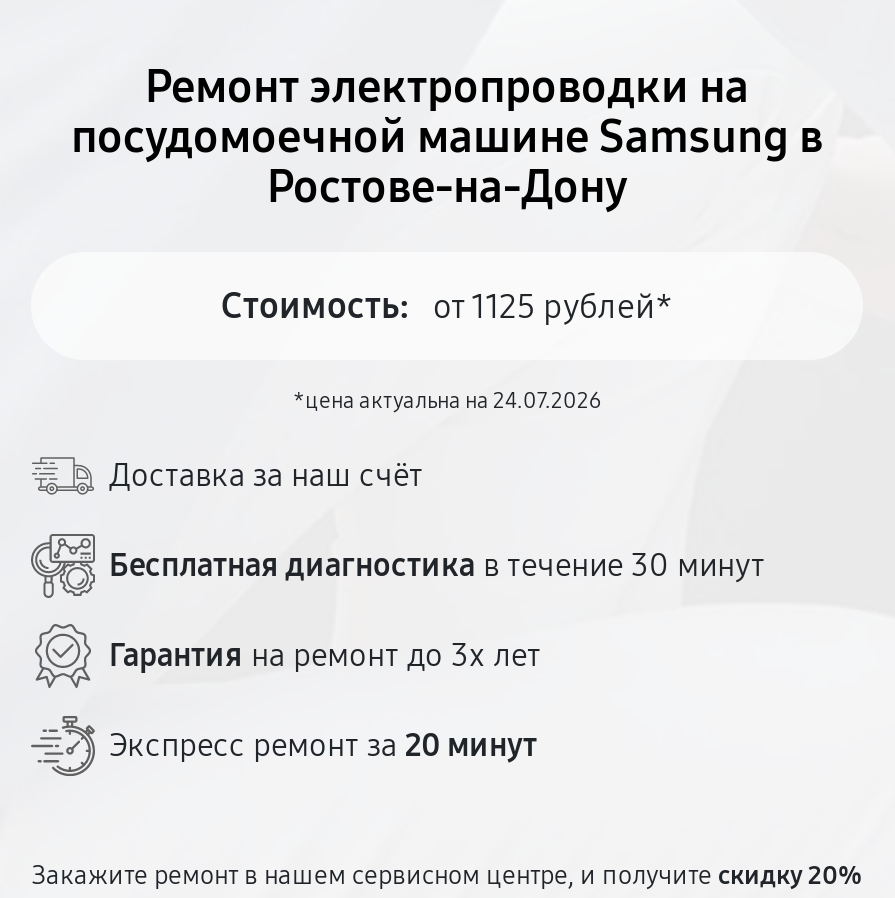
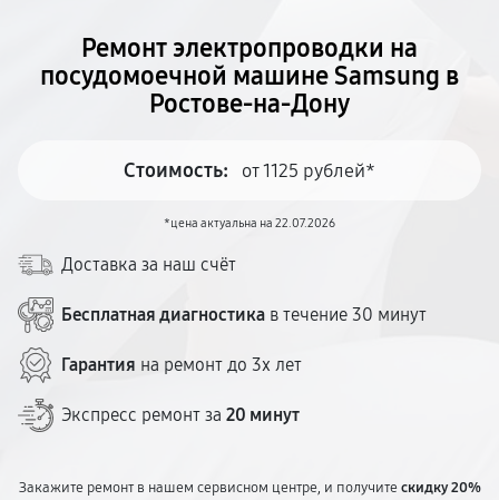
- *цена актуальна на 24.07.2026
+ *цена актуальна на 22.07.2026
